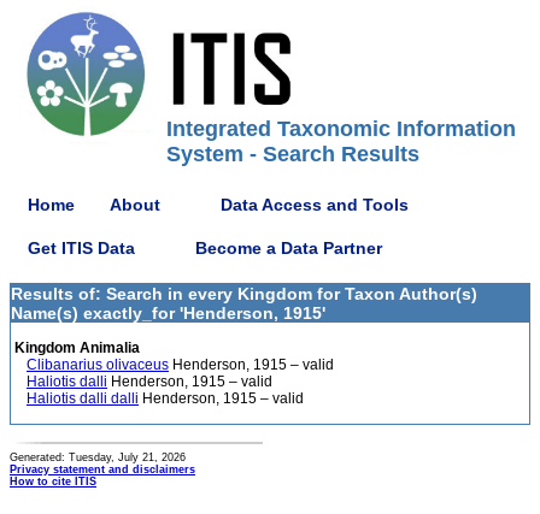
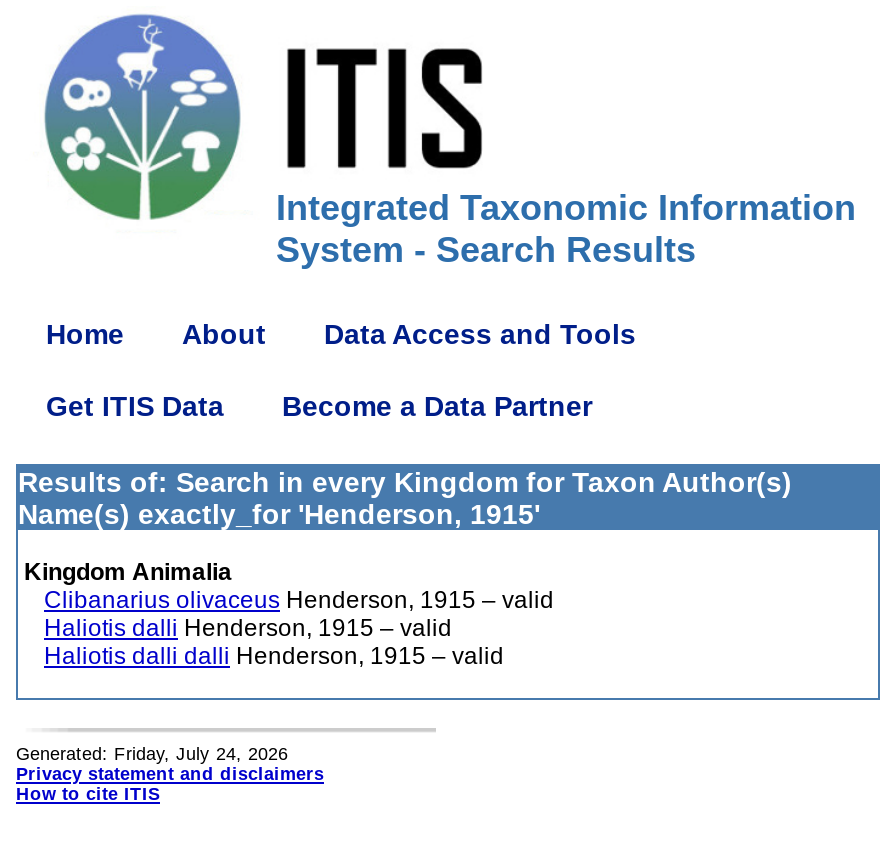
- Generated: Tuesday, July 21, 2026
+ Generated: Friday, July 24, 2026
